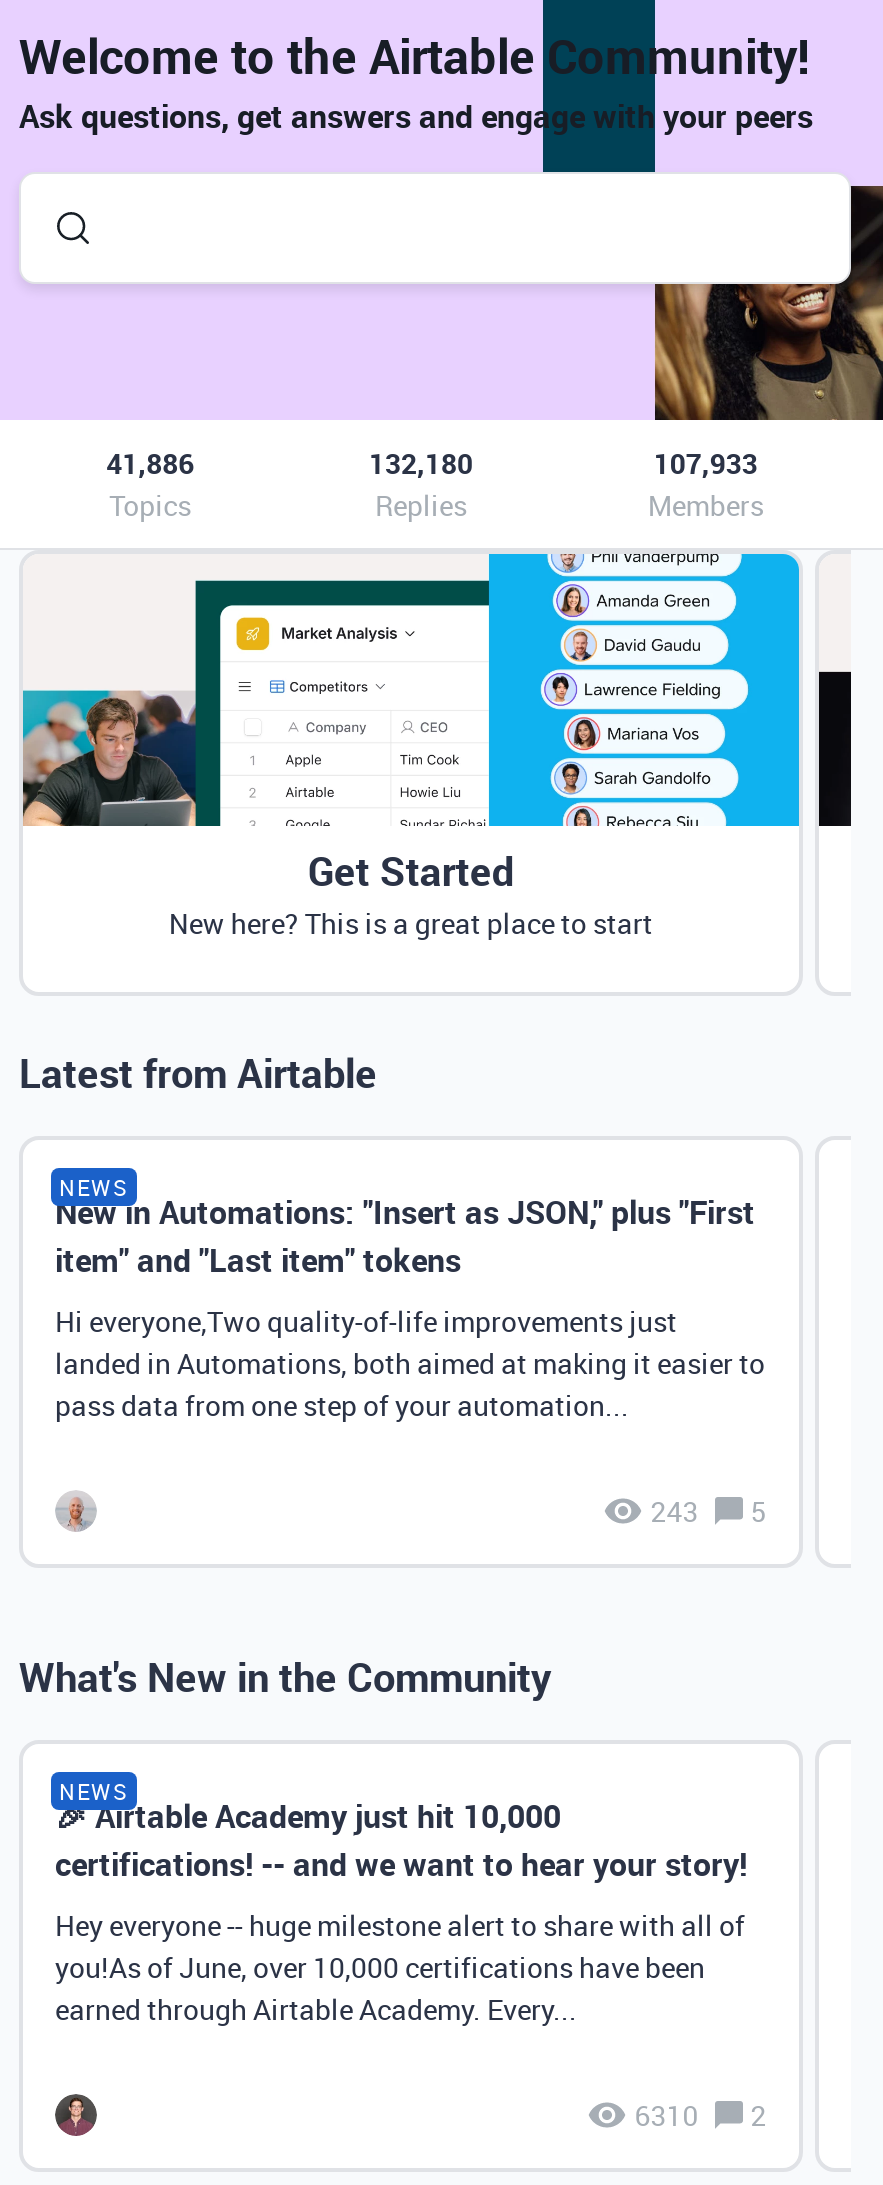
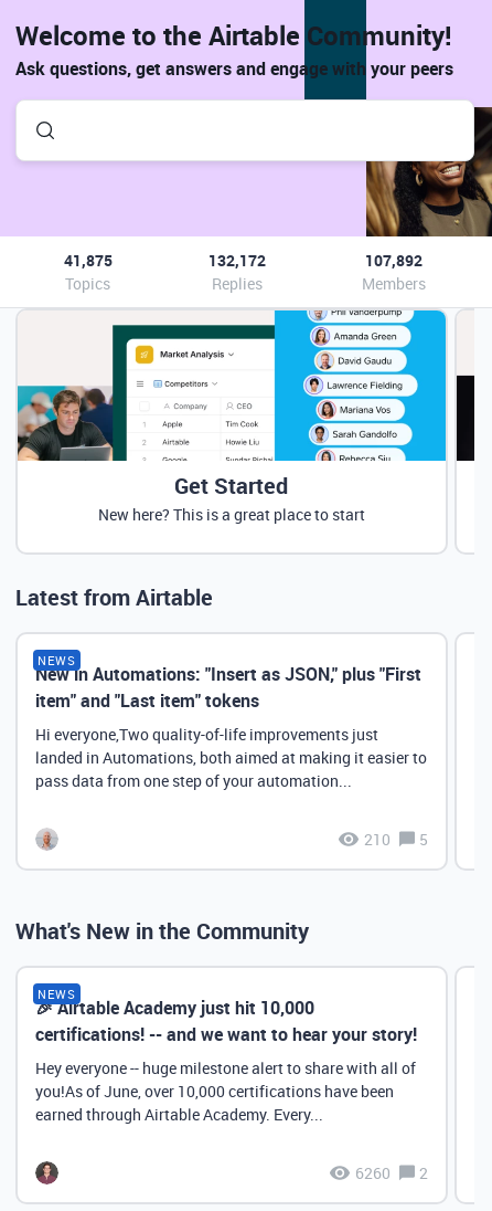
- 41,886
+ 41,875

- 132,180
+ 132,172

- 107,933
+ 107,892

- 243 5
+ 210 5

- 6310 2
+ 6260 2
